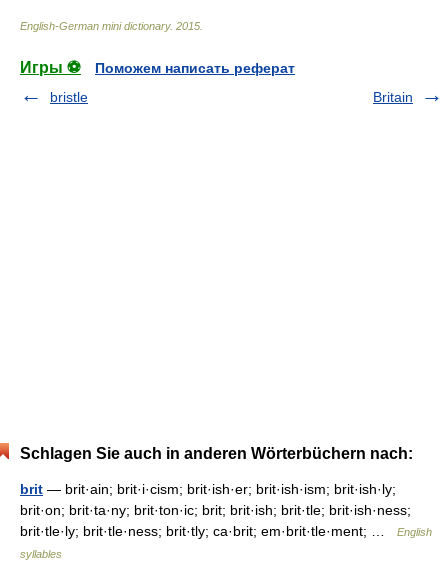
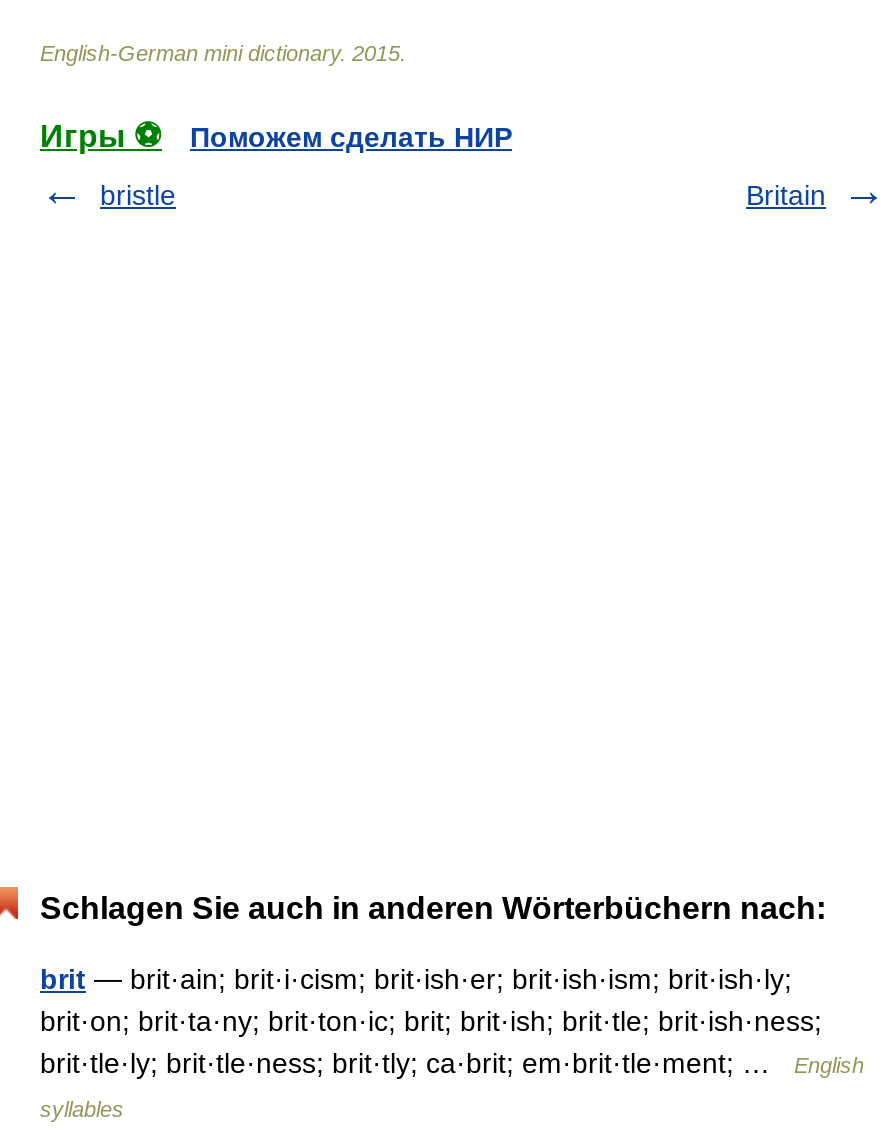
- Поможем написать реферат
+ Поможем сделать НИР
